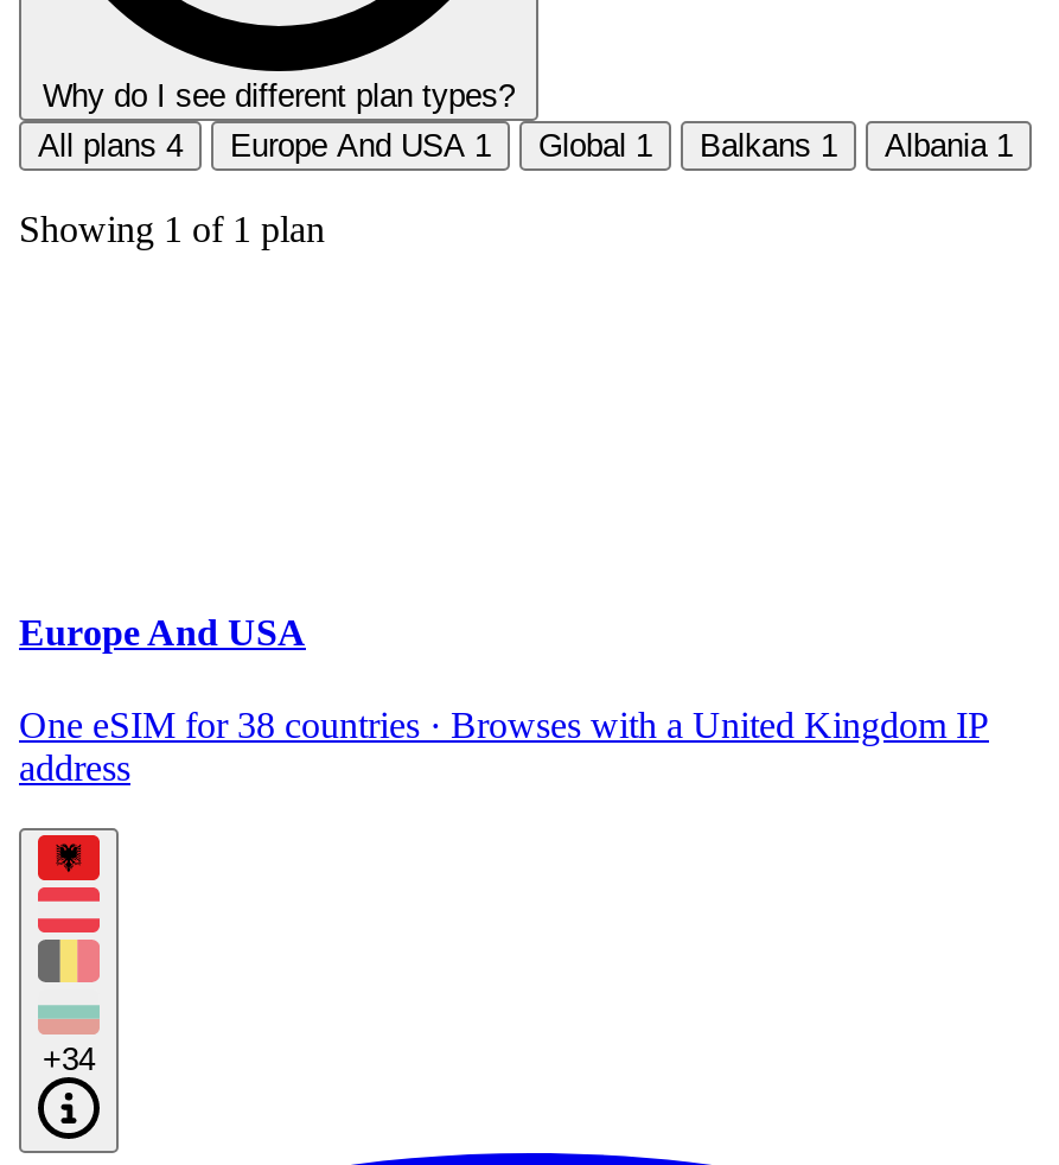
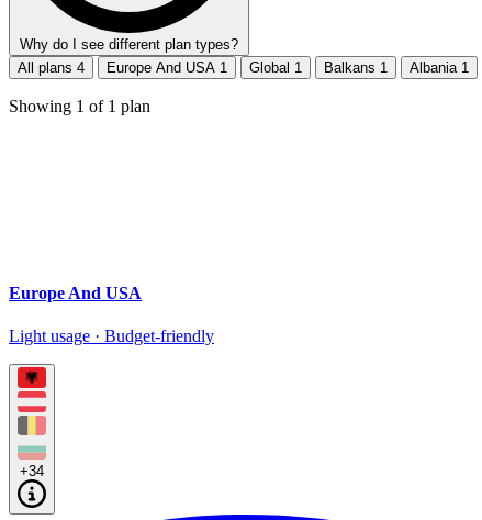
- One eSIM for 38 countries · Browses with a United Kingdom IP
- address
+ Light usage · Budget-friendly
